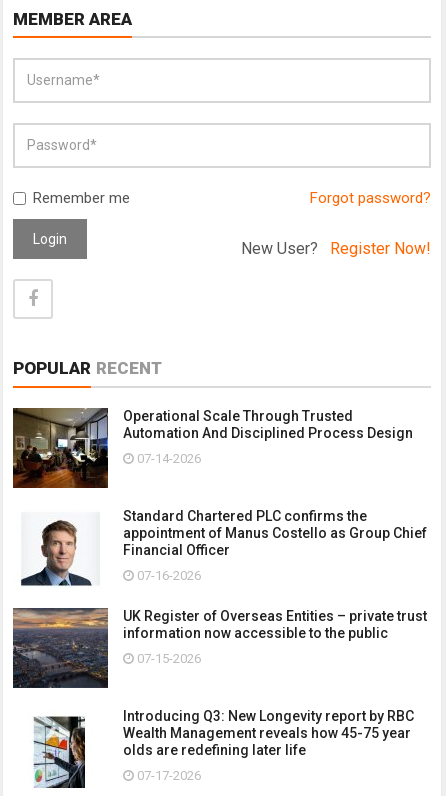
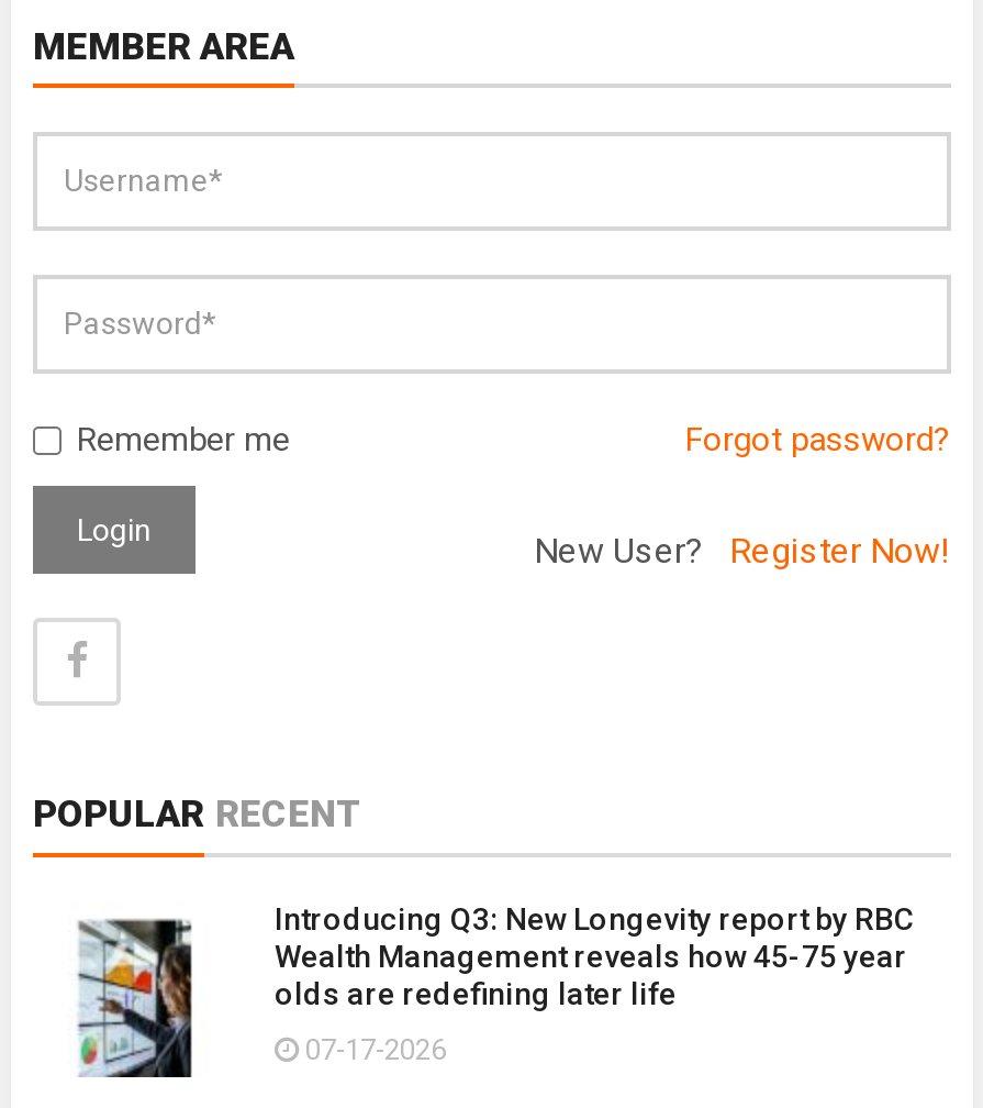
- [image]
- Operational Scale Through Trusted
- Automation And Disciplined Process Design
- 07-14-2026

- [image]
- Standard Chartered PLC confirms the
- appointment of Manus Costello as Group Chief
- Financial Officer
- 07-16-2026
- UK Register of Overseas Entities – private trust
- information now accessible to the public
- 07-15-2026

- [image]
